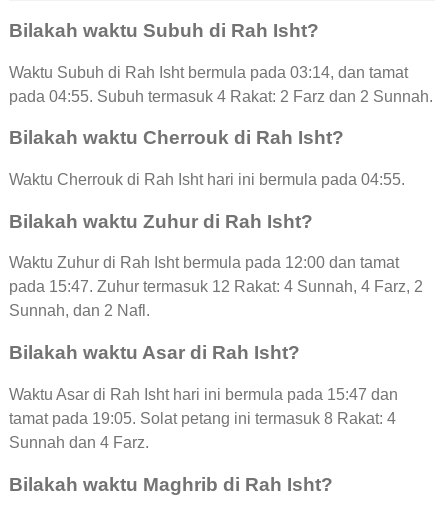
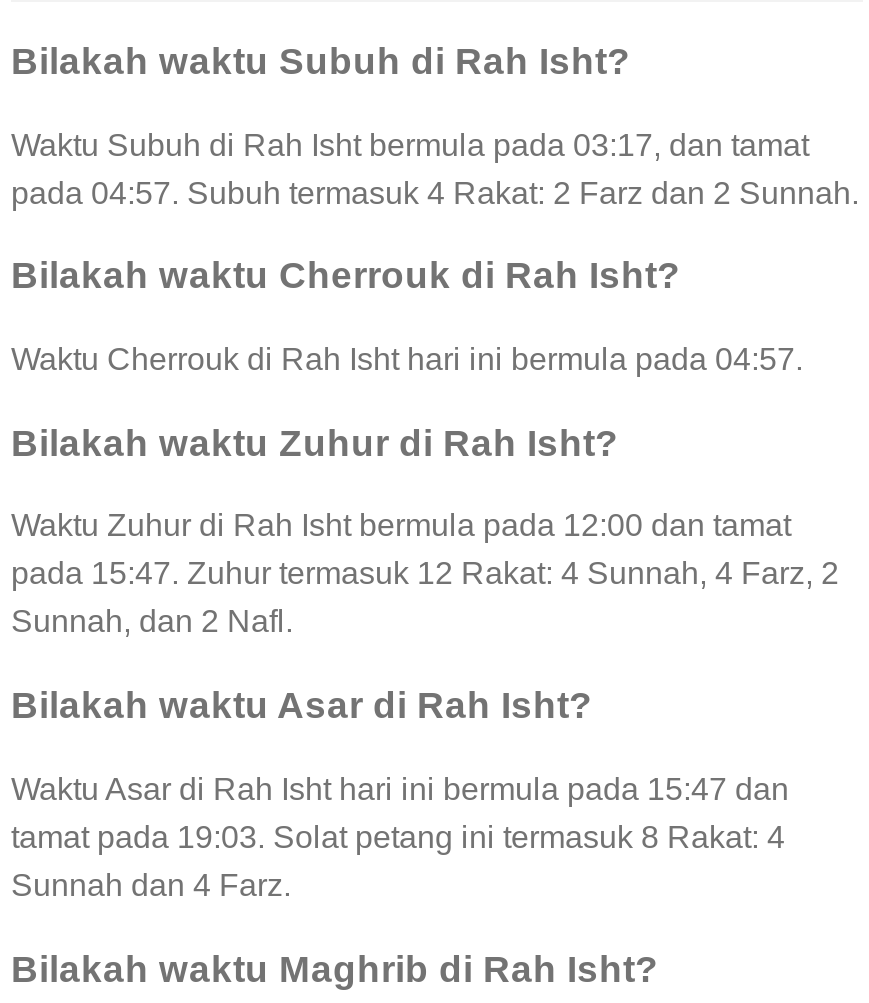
- Waktu Subuh di Rah Isht bermula pada 03:14, dan tamat
+ Waktu Subuh di Rah Isht bermula pada 03:17, dan tamat

- pada 04:55. Subuh termasuk 4 Rakat: 2 Farz dan 2 Sunnah.
+ pada 04:57. Subuh termasuk 4 Rakat: 2 Farz dan 2 Sunnah.

- Waktu Cherrouk di Rah Isht hari ini bermula pada 04:55.
+ Waktu Cherrouk di Rah Isht hari ini bermula pada 04:57.

- tamat pada 19:05. Solat petang ini termasuk 8 Rakat: 4
+ tamat pada 19:03. Solat petang ini termasuk 8 Rakat: 4
